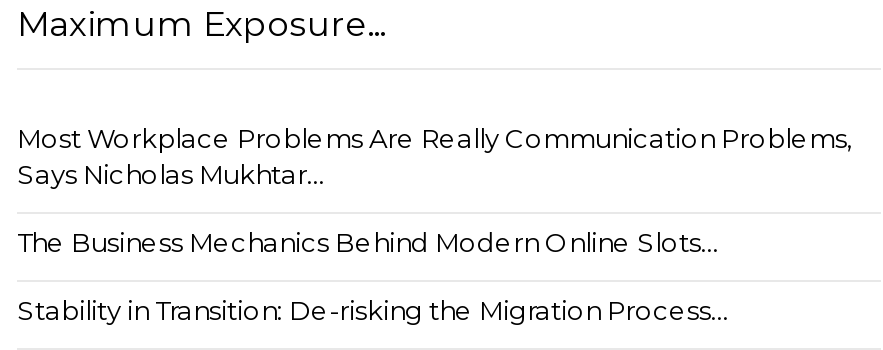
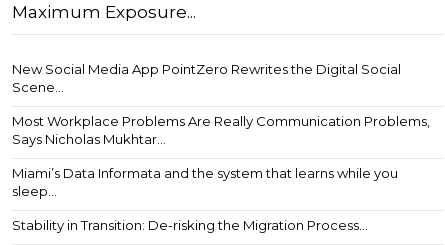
+ New Social Media App PointZero Rewrites the Digital Social
+ Scene...

- The Business Mechanics Behind Modern Online Slots...
+ Miami’s Data Informata and the system that learns while you
+ sleep...
